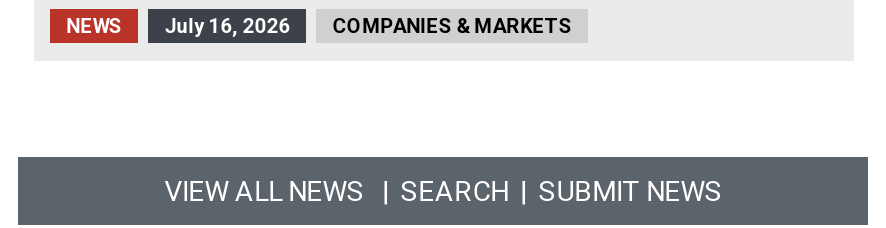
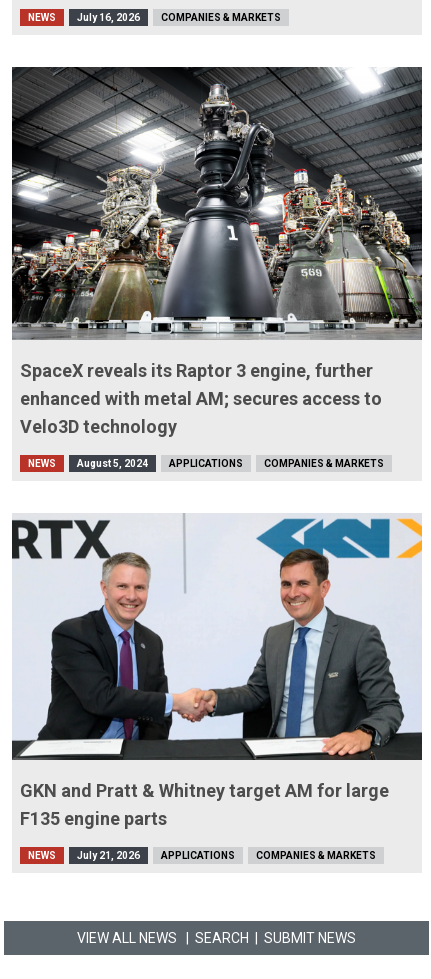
+ [image]
+ SpaceX reveals its Raptor 3 engine, further
+ enhanced with metal AM; secures access to
+ Velo3D technology
+ APPLICATIONS
+ COMPANIES & MARKETS
+ NEWS
+ August 5, 2024

+ [image]
+ GKN and Pratt & Whitney target AM for large
+ F135 engine parts
+ APPLICATIONS
+ COMPANIES & MARKETS
+ NEWS
+ July 21, 2026
